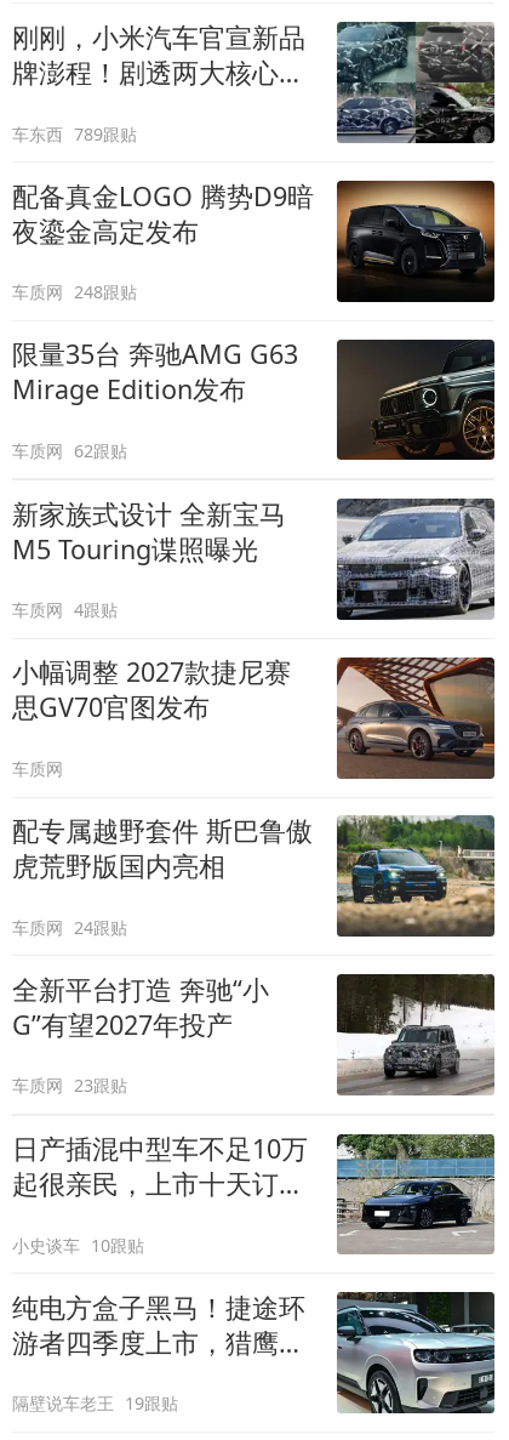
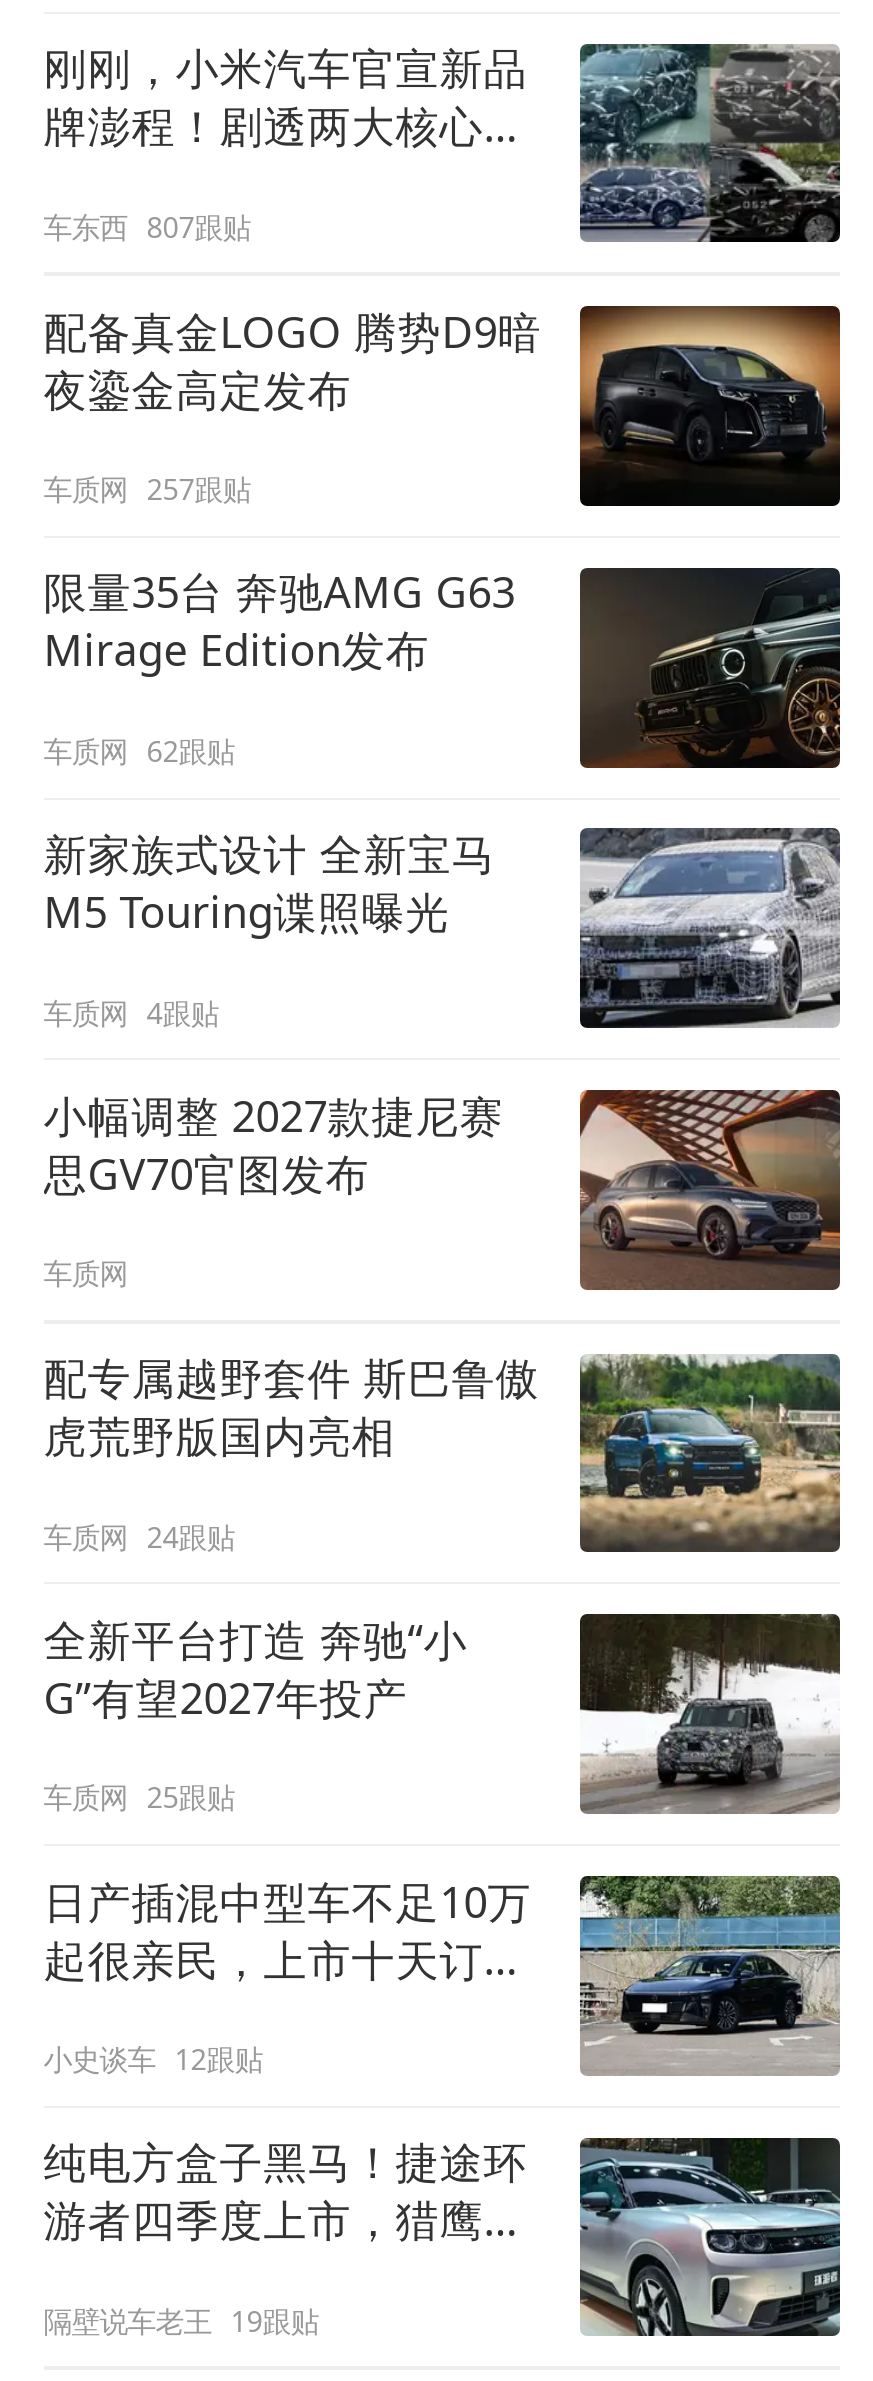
- 车东西 789跟贴
+ 车东西 807跟贴

- 车质网 248跟贴
+ 车质网 257跟贴

- 车质网 23跟贴
+ 车质网 25跟贴

- 小史谈车 10跟贴
+ 小史谈车 12跟贴
